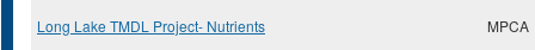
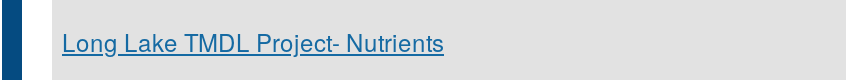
- MPCA
